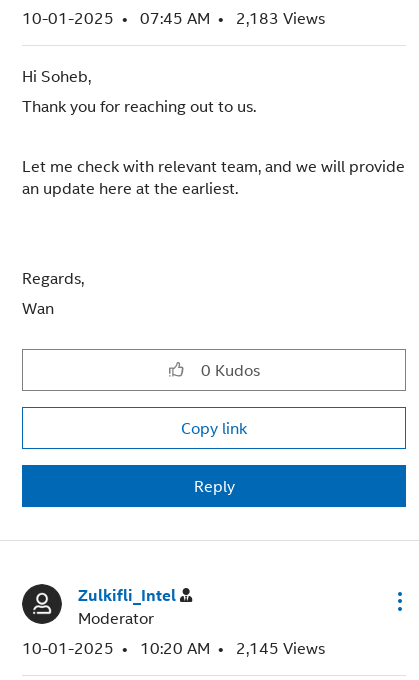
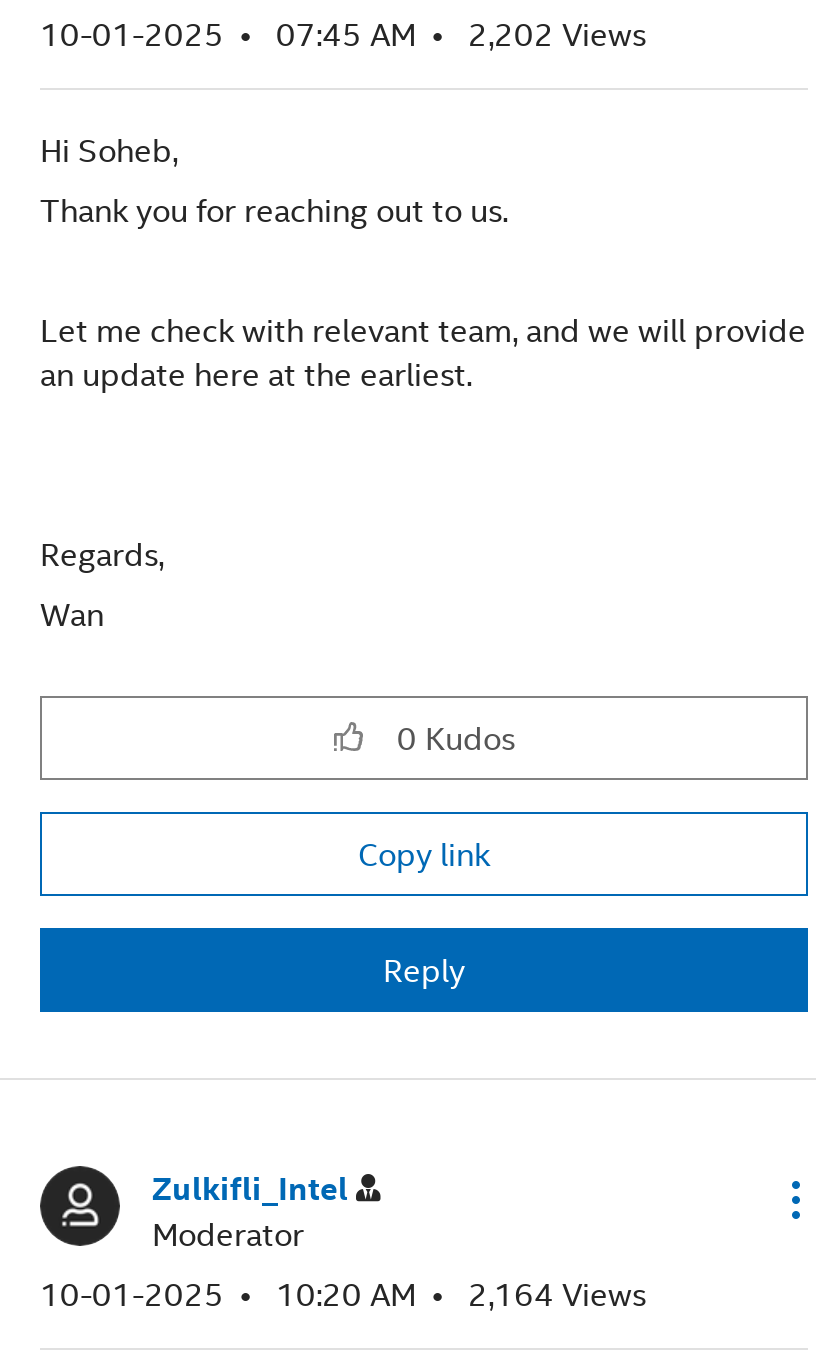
- 10-01-2025 07:45 AM 2,183 Views
+ 10-01-2025 07:45 AM 2,202 Views

- 10-01-2025 10:20 AM 2,145 Views
+ 10-01-2025 10:20 AM 2,164 Views
